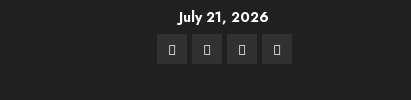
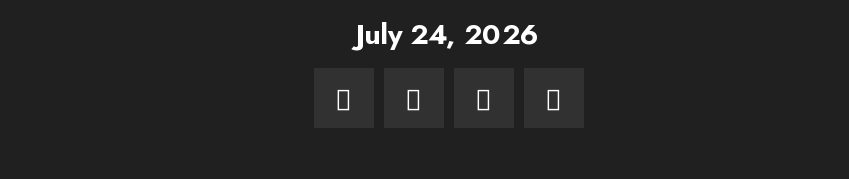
- July 21, 2026
+ July 24, 2026
